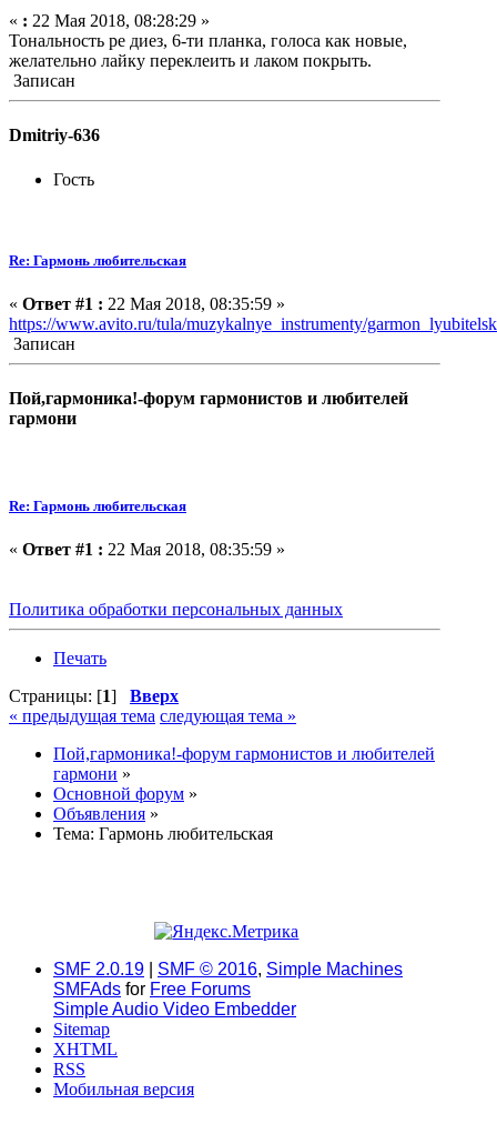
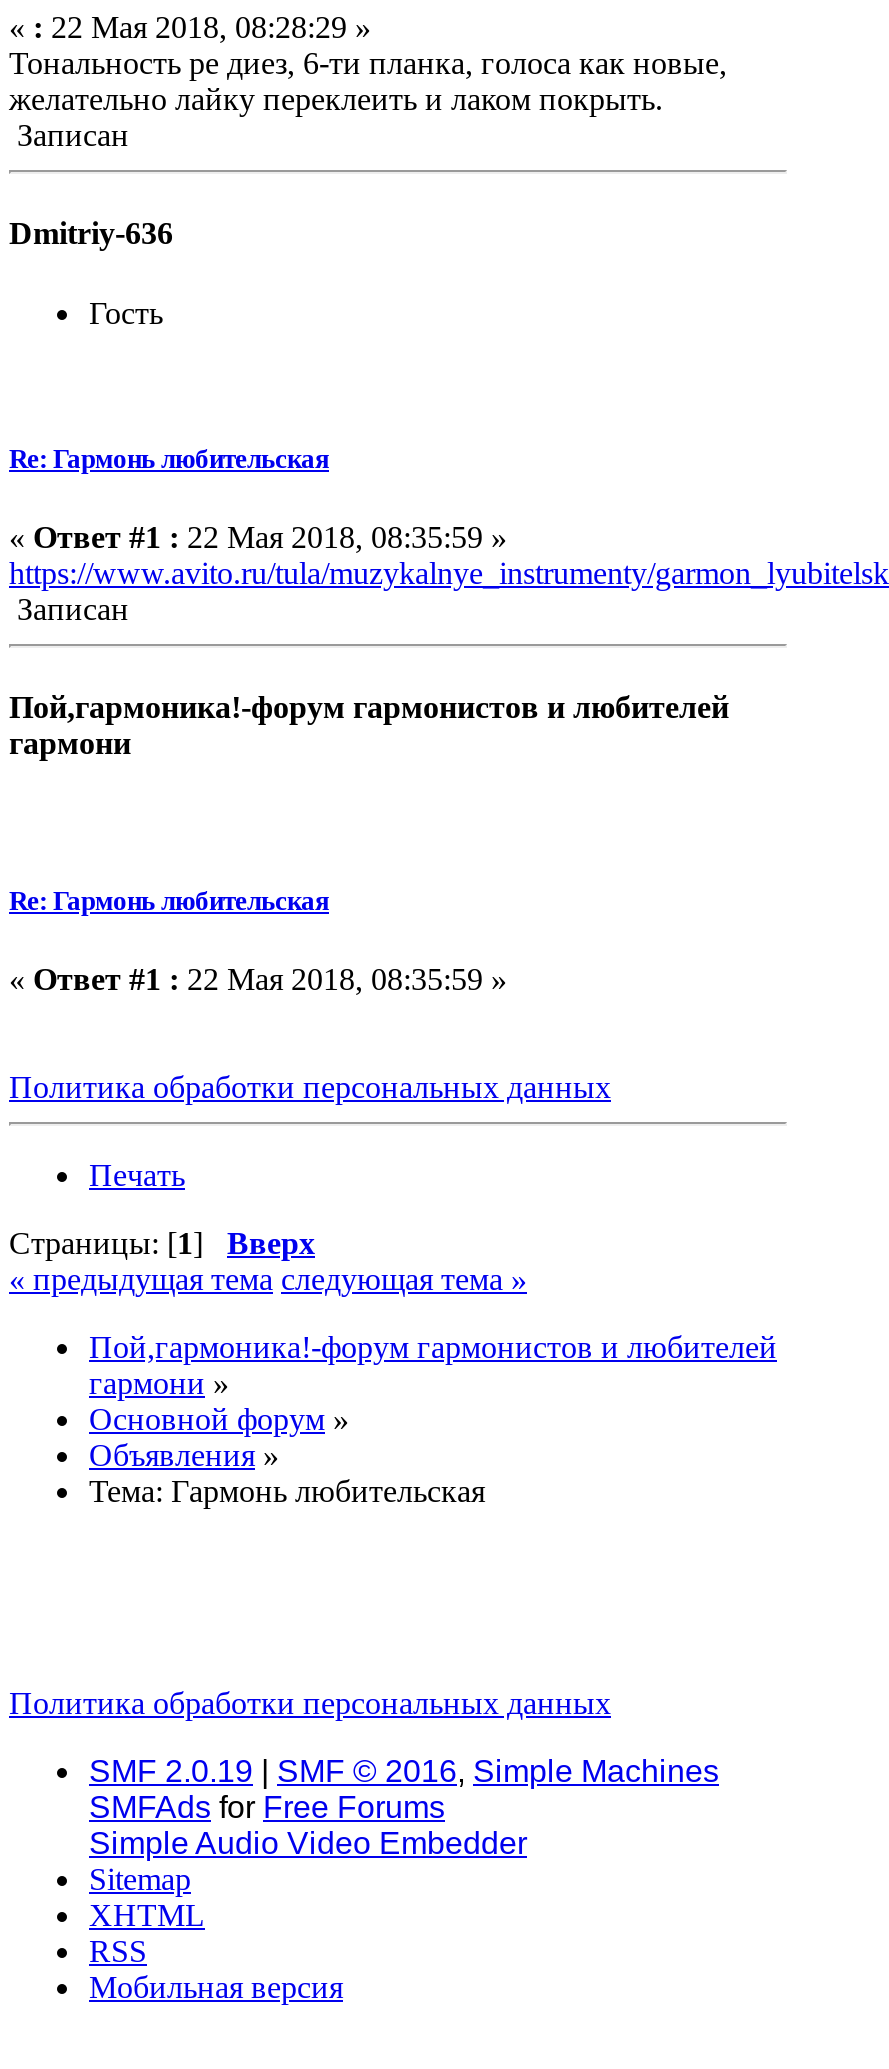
+ Политика обработки персональных данных
